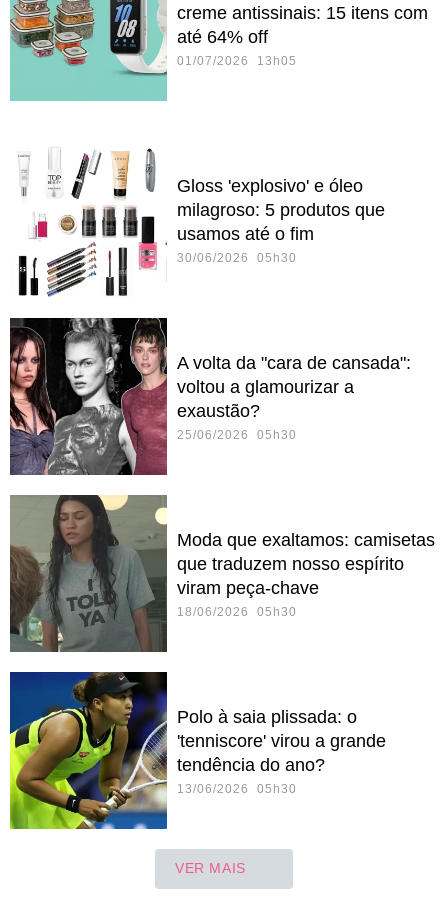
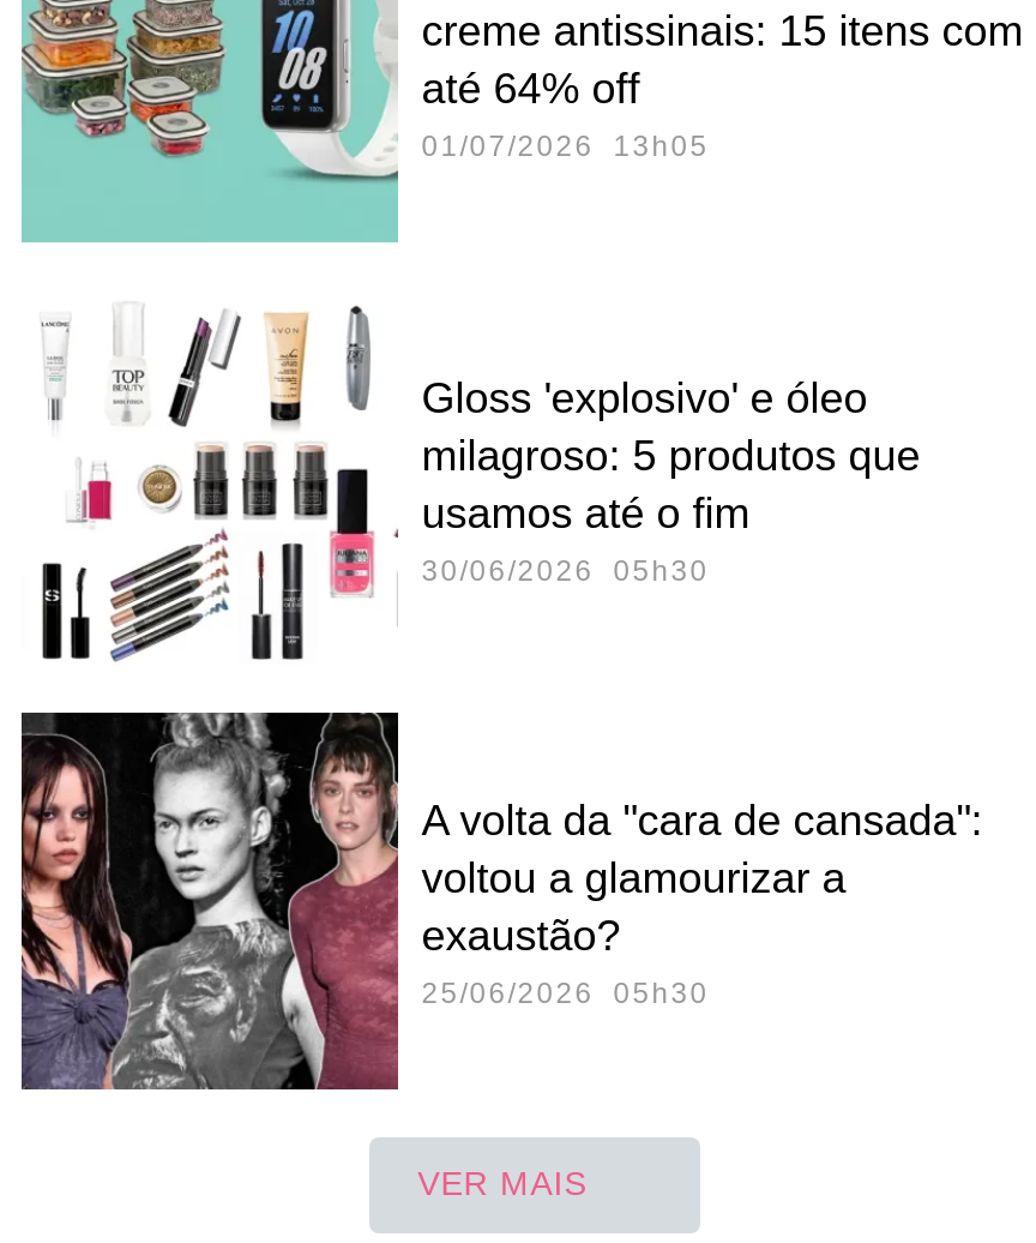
- [image]
- Moda que exaltamos: camisetas
- que traduzem nosso espírito
- viram peça-chave
- 18/06/2026 05h30

- [image]
- Polo à saia plissada: o
- 'tenniscore' virou a grande
- tendência do ano?
- 13/06/2026 05h30
